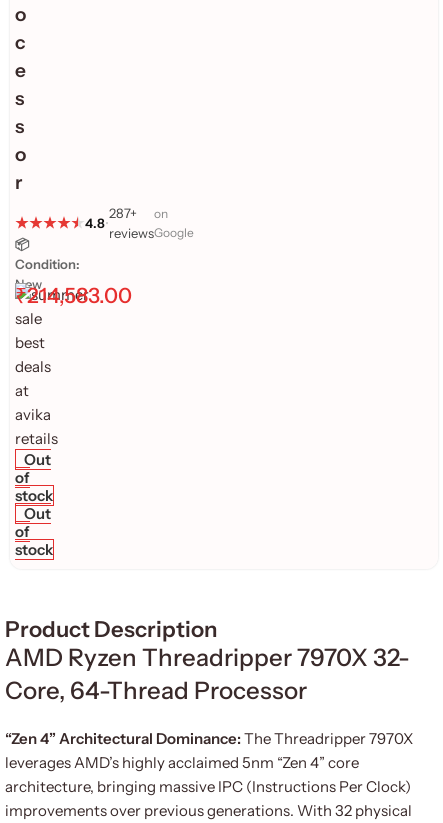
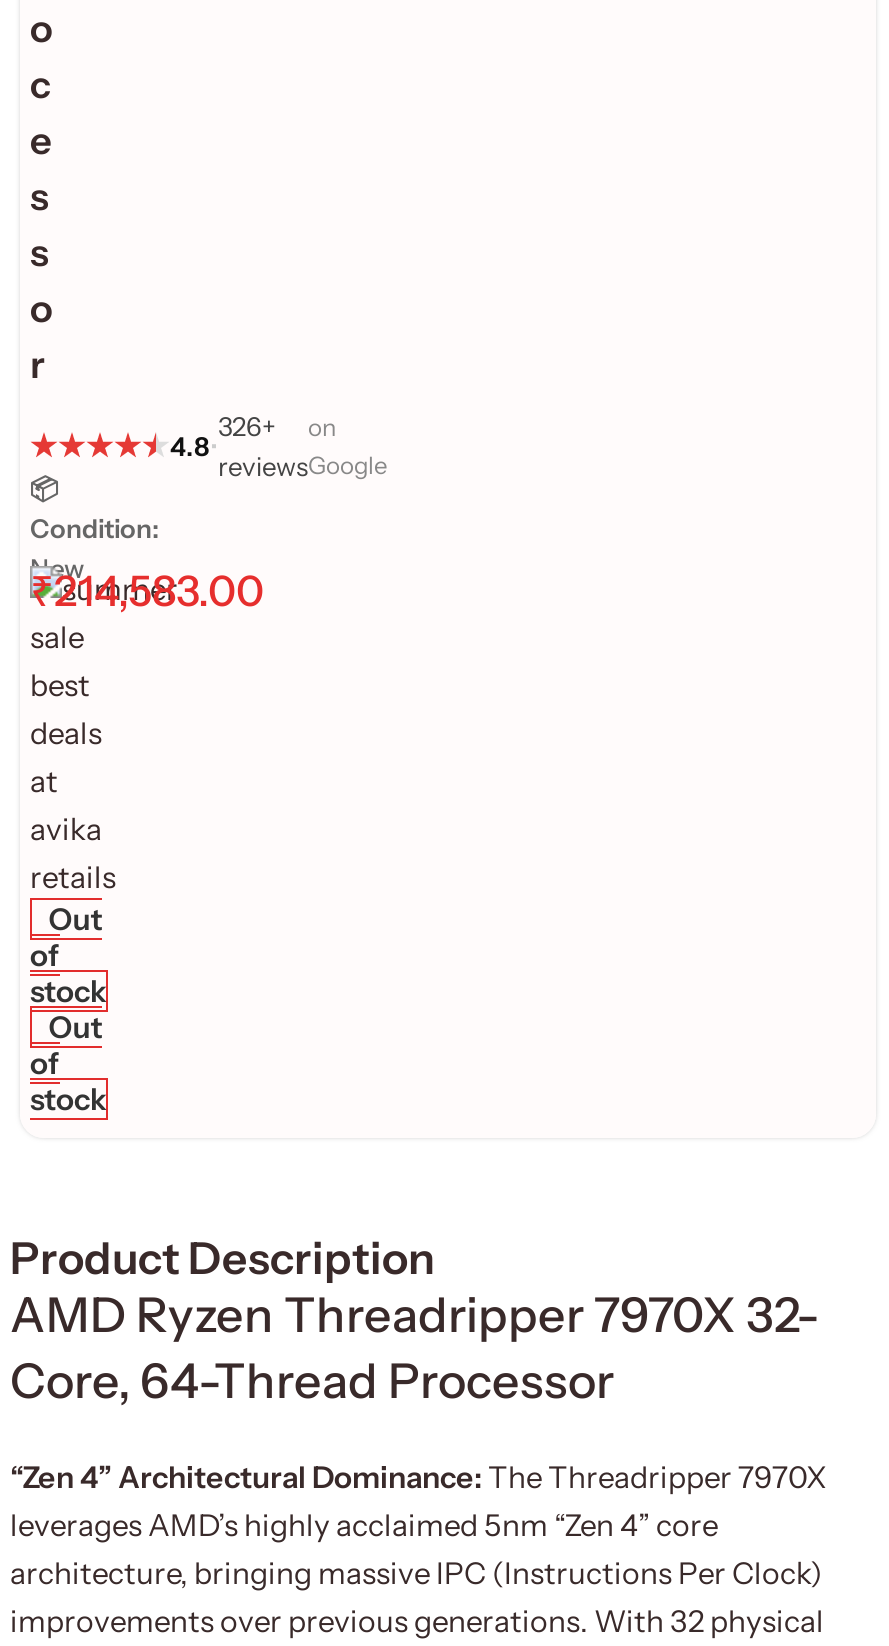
- 287+ on
+ 326+ on
